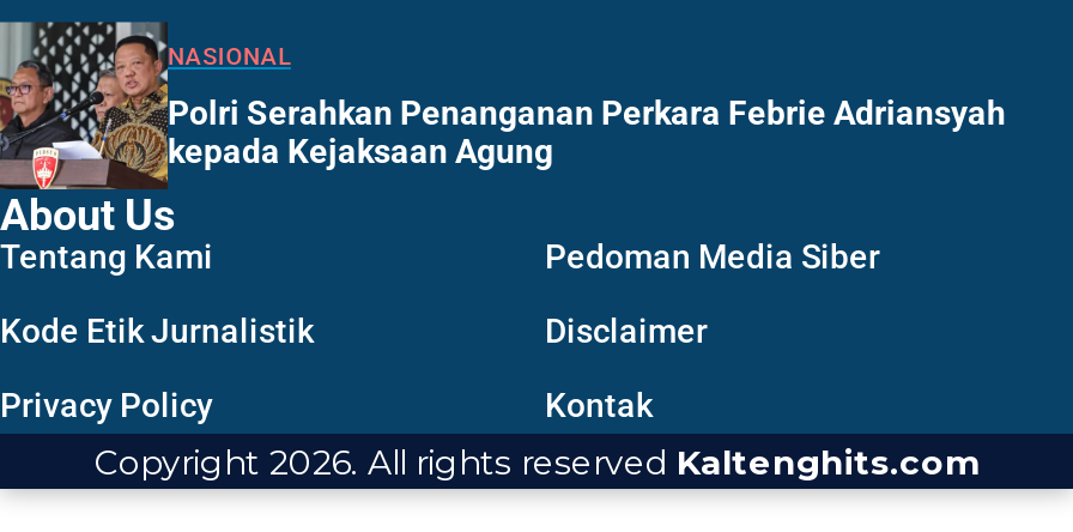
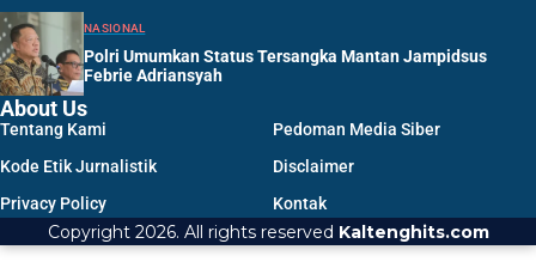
- [image]
- Polri Serahkan Penanganan Perkara Febrie Adriansyah
- kepada Kejaksaan Agung
+ [image]
+ Polri Umumkan Status Tersangka Mantan Jampidsus
+ Febrie Adriansyah
